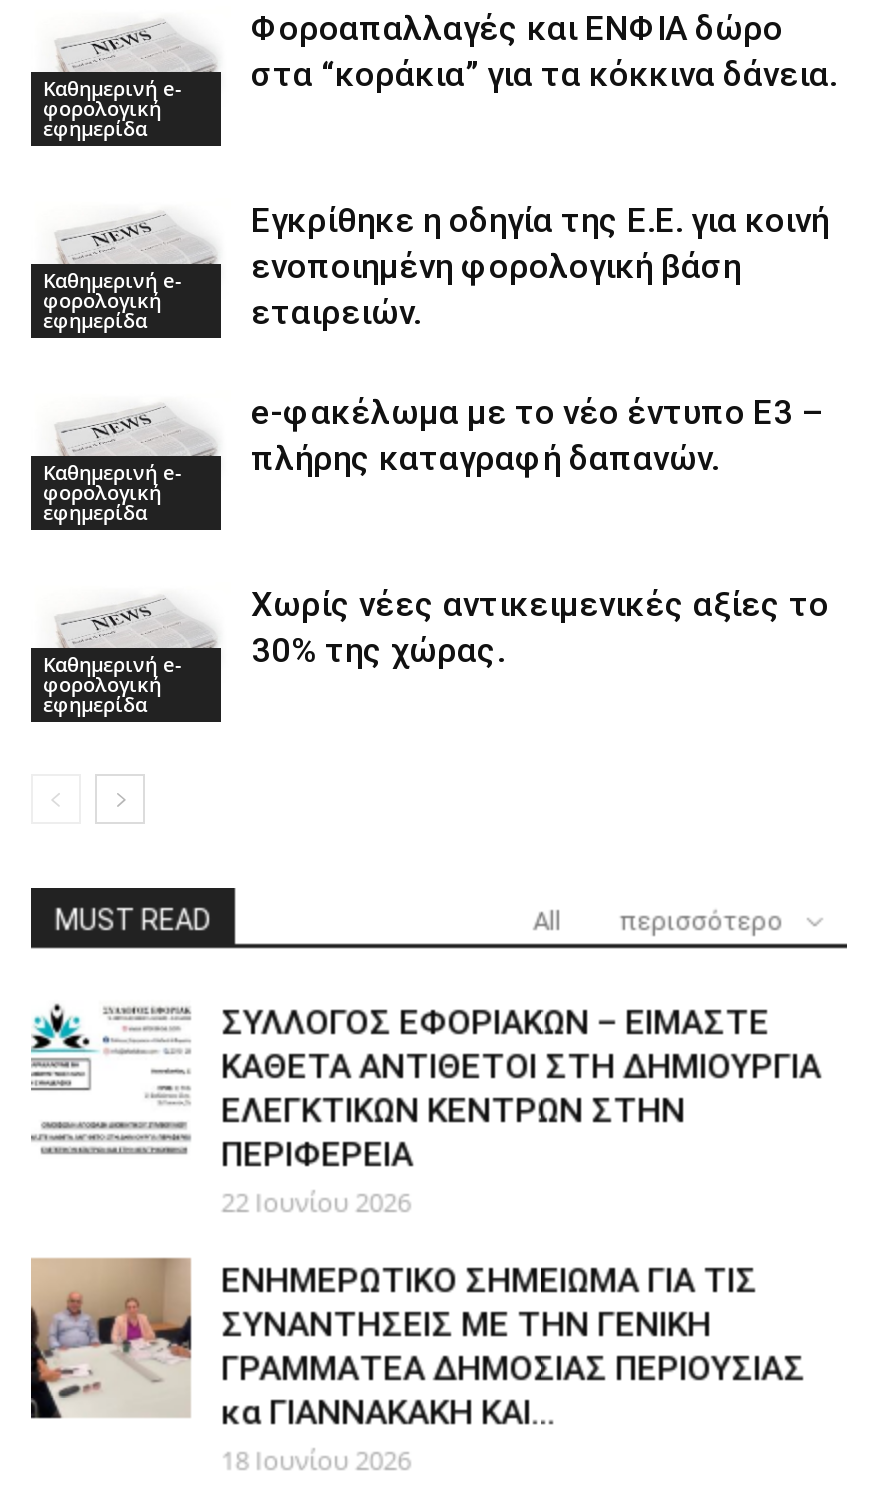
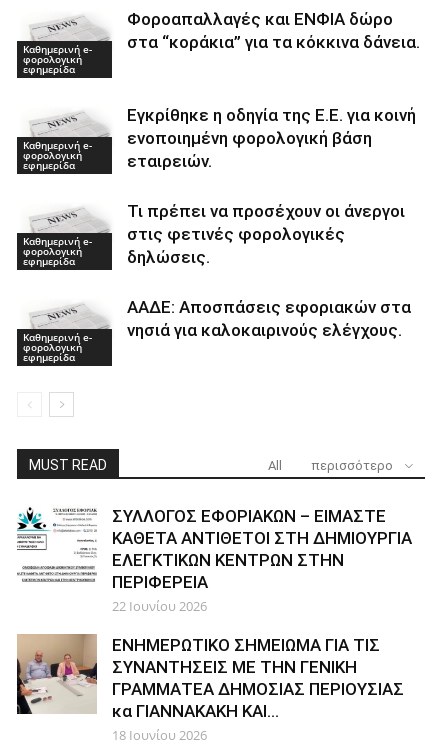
- e-φακέλωμα με το νέο έντυπο Ε3 –
- πλήρης καταγραφή δαπανών.
+ Τι πρέπει να προσέχουν οι άνεργοι
+ στις φετινές φορολογικές
+ δηλώσεις.

- Χωρίς νέες αντικειμενικές αξίες το
- 30% της χώρας.
+ ΑΑΔΕ: Αποσπάσεις εφοριακών στα
+ νησιά για καλοκαιρινούς ελέγχους.
